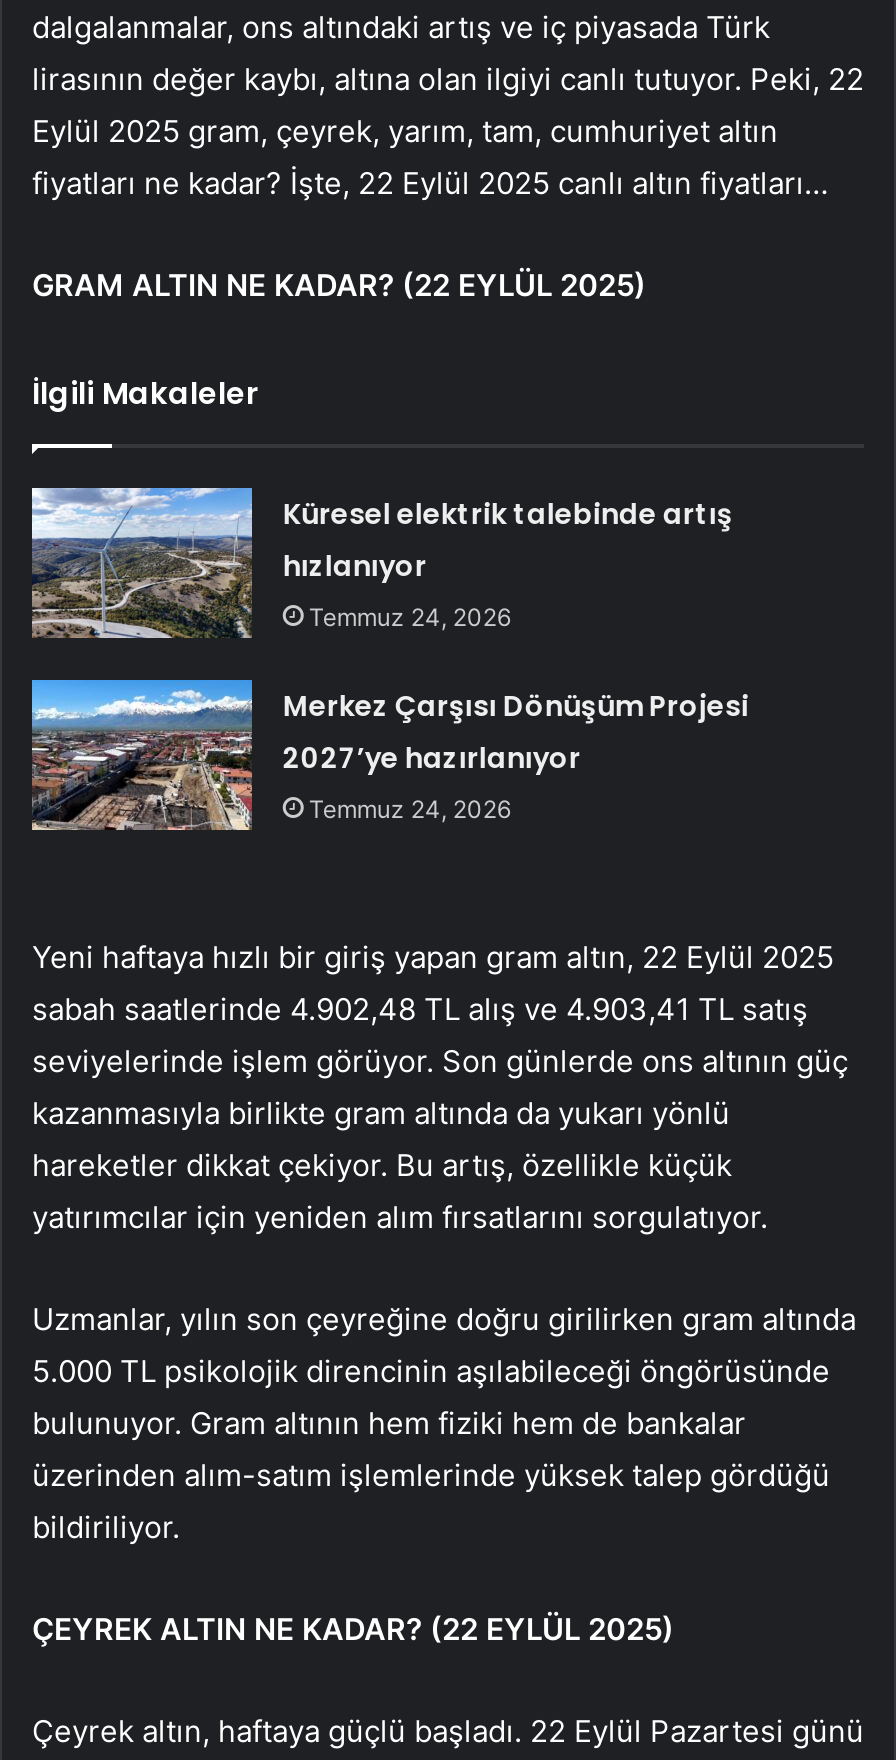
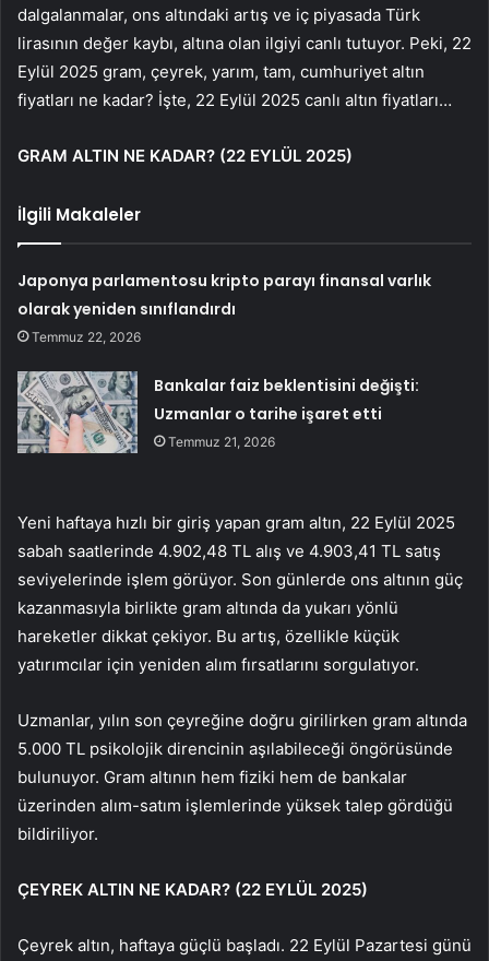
- Küresel elektrik talebinde artış
- hızlanıyor
- Temmuz 24, 2026
+ Japonya parlamentosu kripto parayı finansal varlık
+ olarak yeniden sınıflandırdı
+ Temmuz 22, 2026

- [image]
- Merkez Çarşısı Dönüşüm Projesi
- 2027’ye hazırlanıyor
- Temmuz 24, 2026
+ [image]
+ Bankalar faiz beklentisini değişti:
+ Uzmanlar o tarihe işaret etti
+ Temmuz 21, 2026
